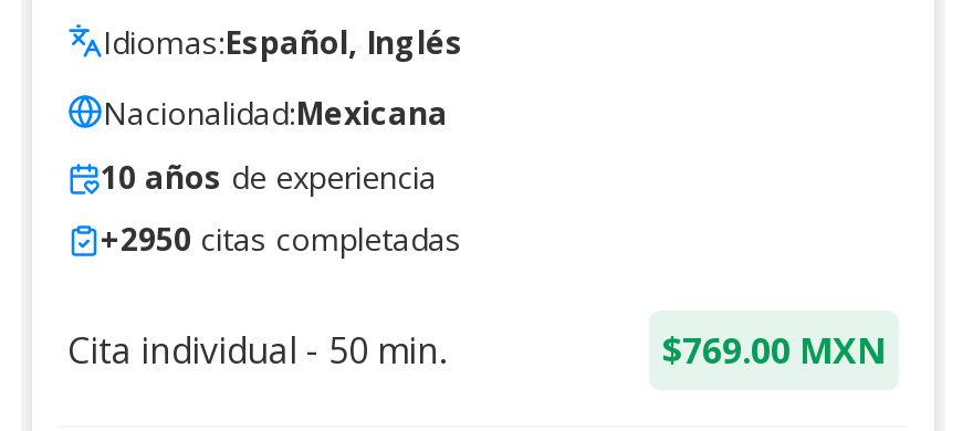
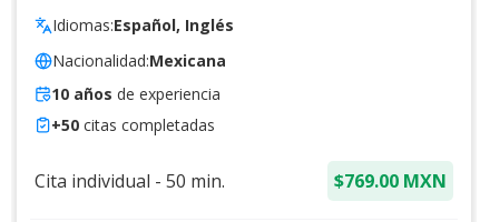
- +2950 citas completadas
+ +50 citas completadas
